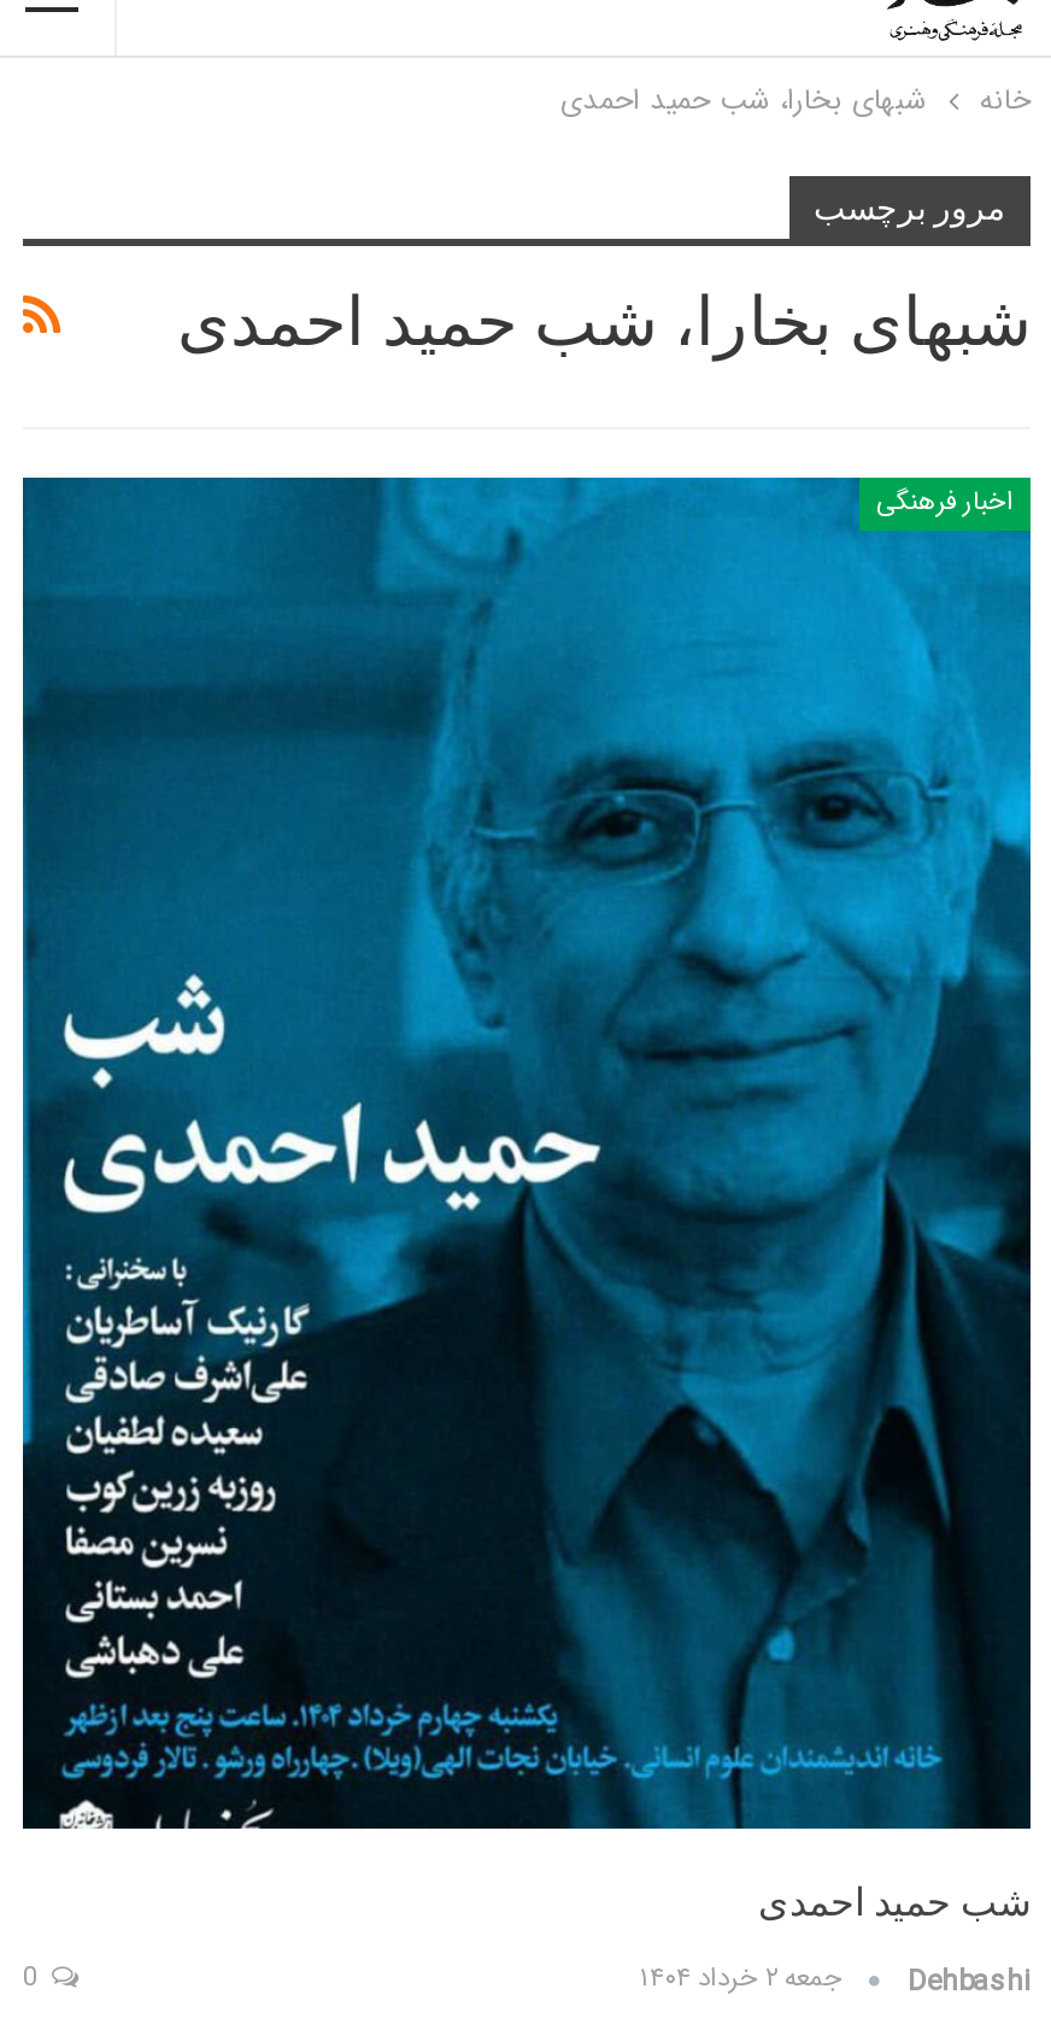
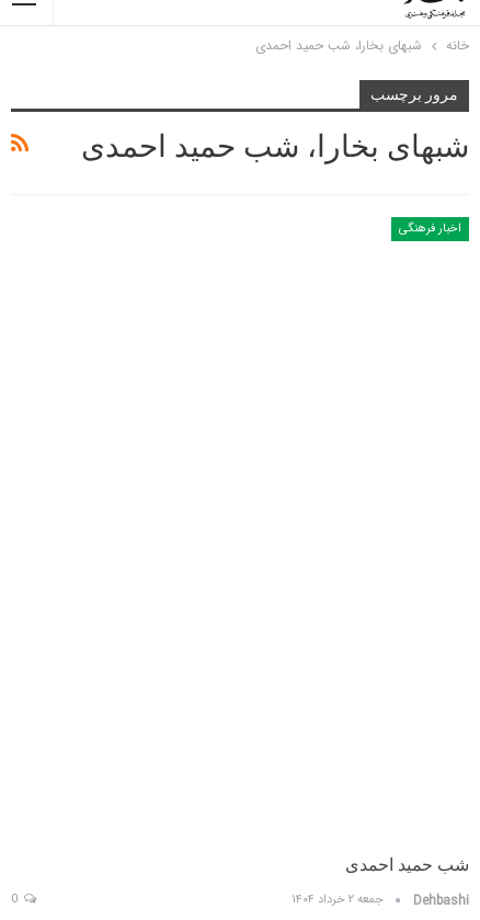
- [image]
